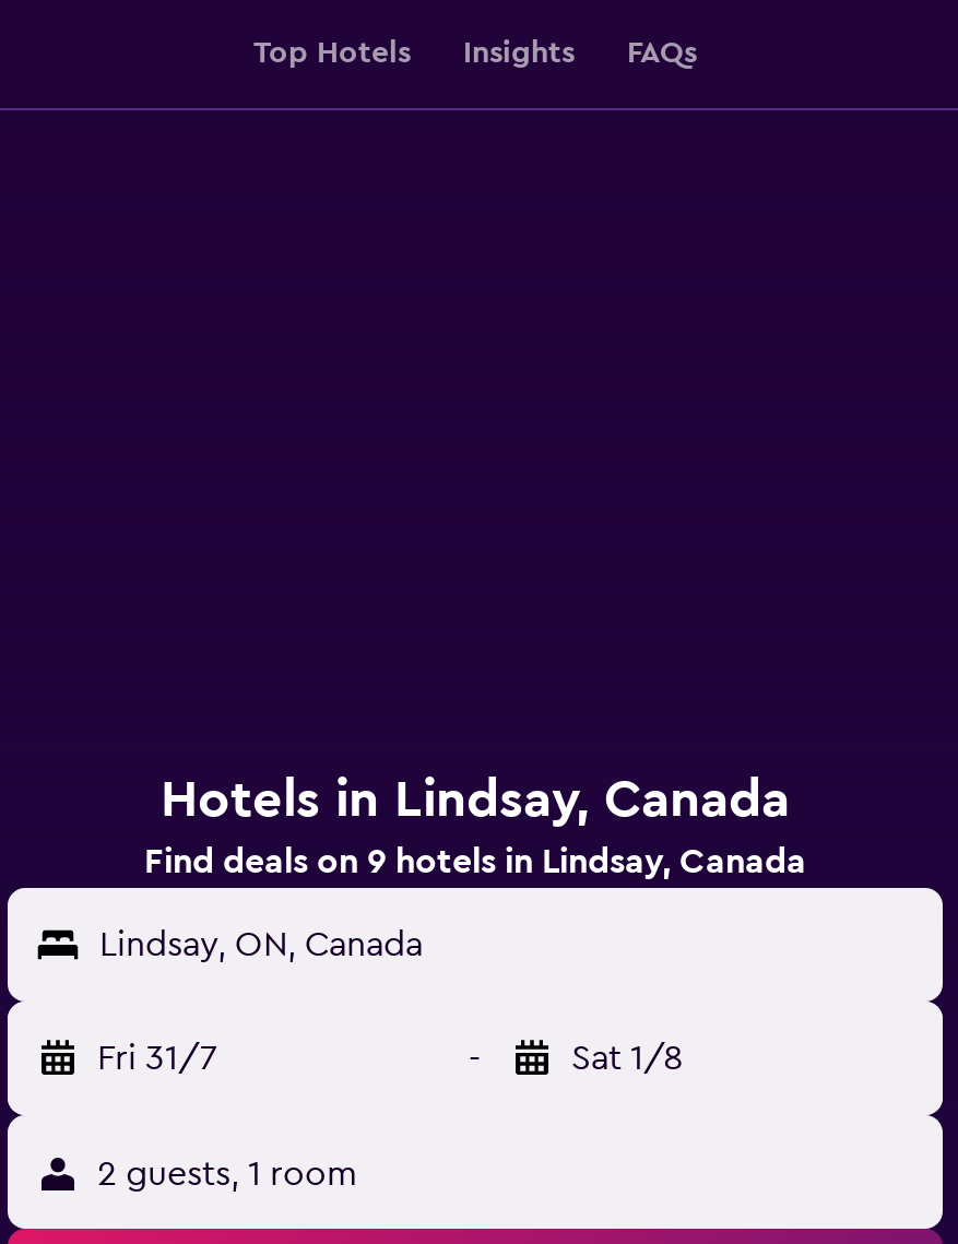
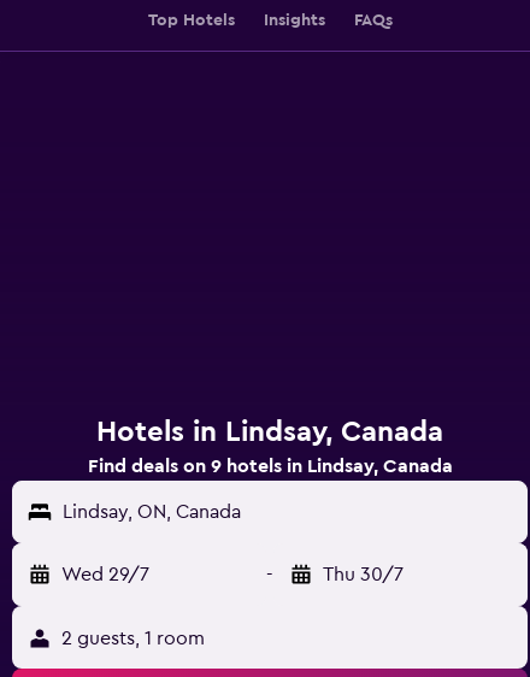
- Fri 31/7
+ Wed 29/7

- Sat 1/8
+ Thu 30/7
